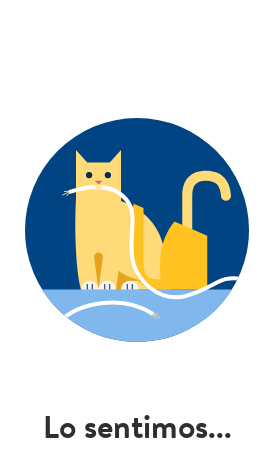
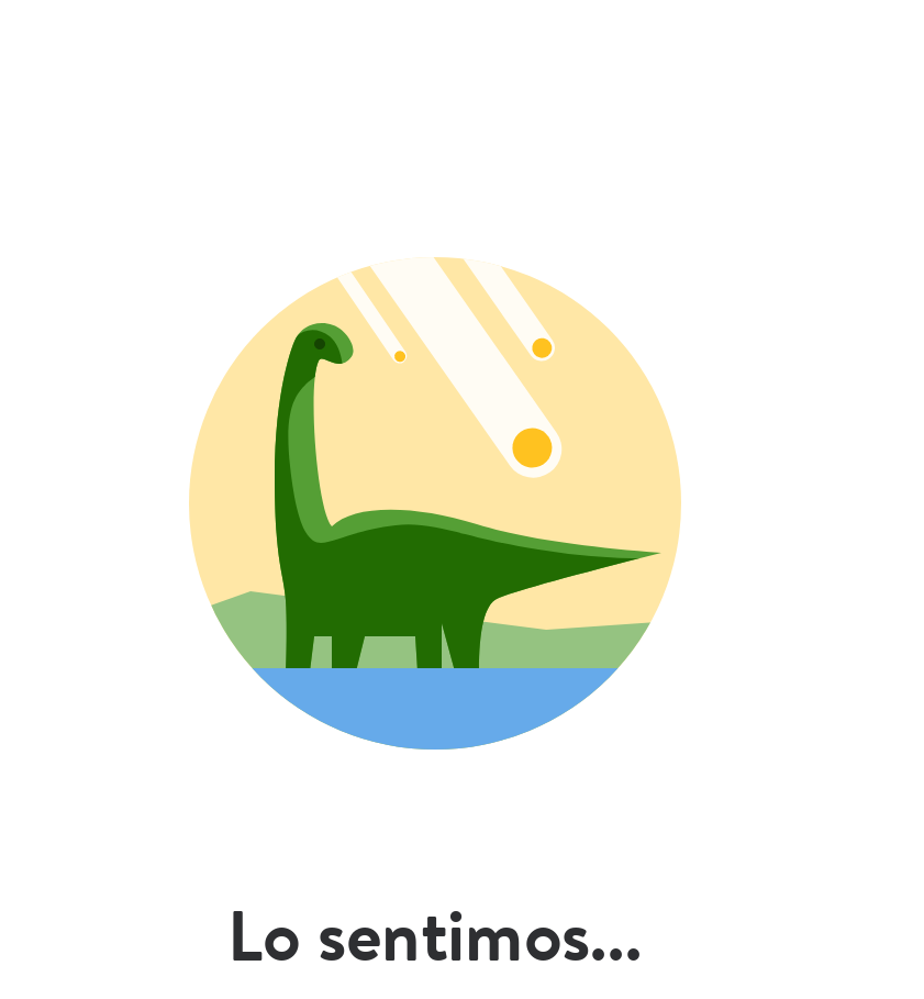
- [image]
+ [image]
